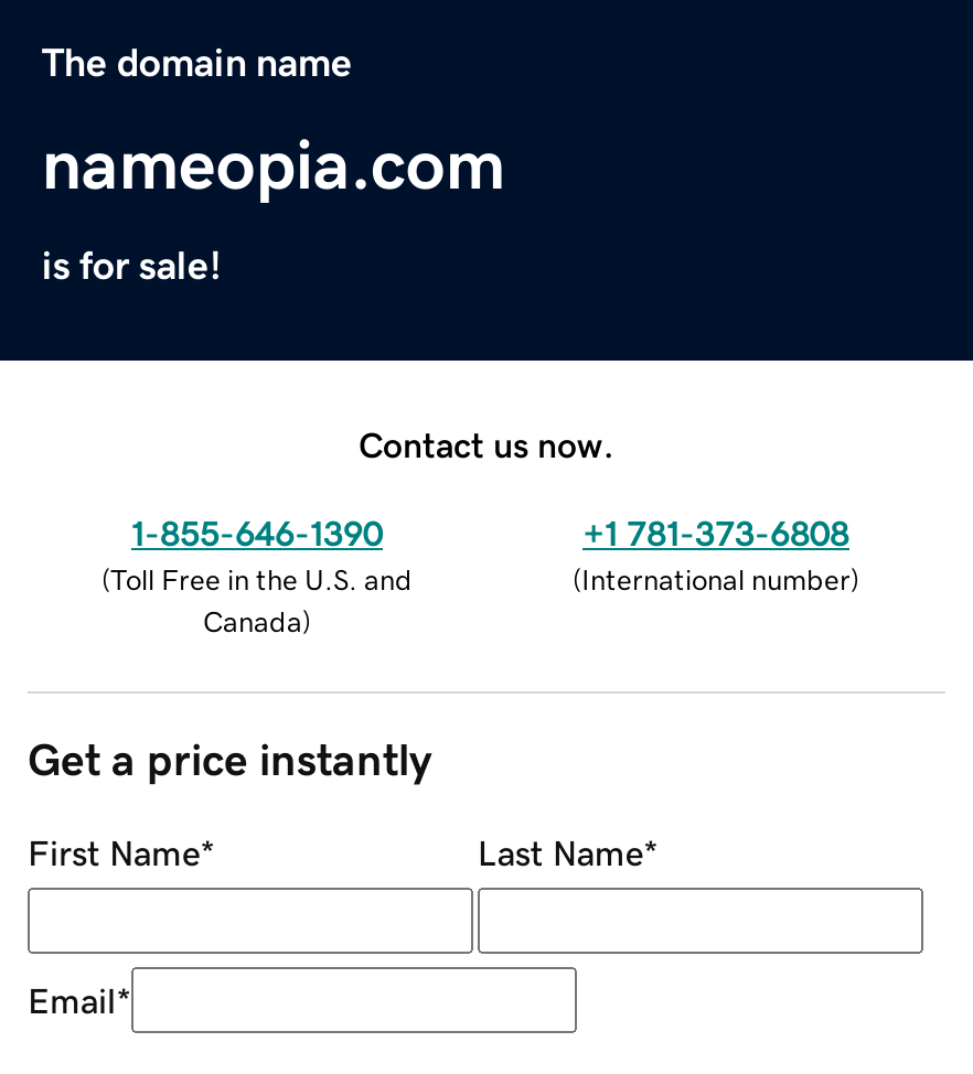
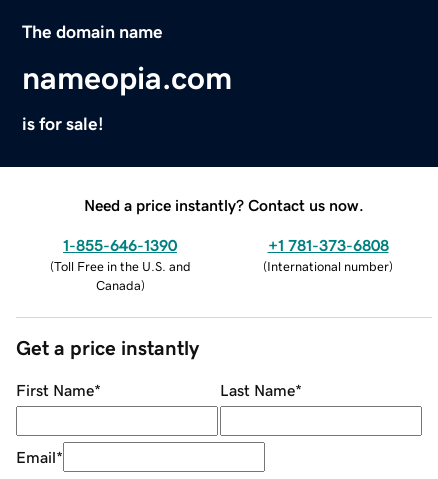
- Contact us now.
+ Need a price instantly? Contact us now.
